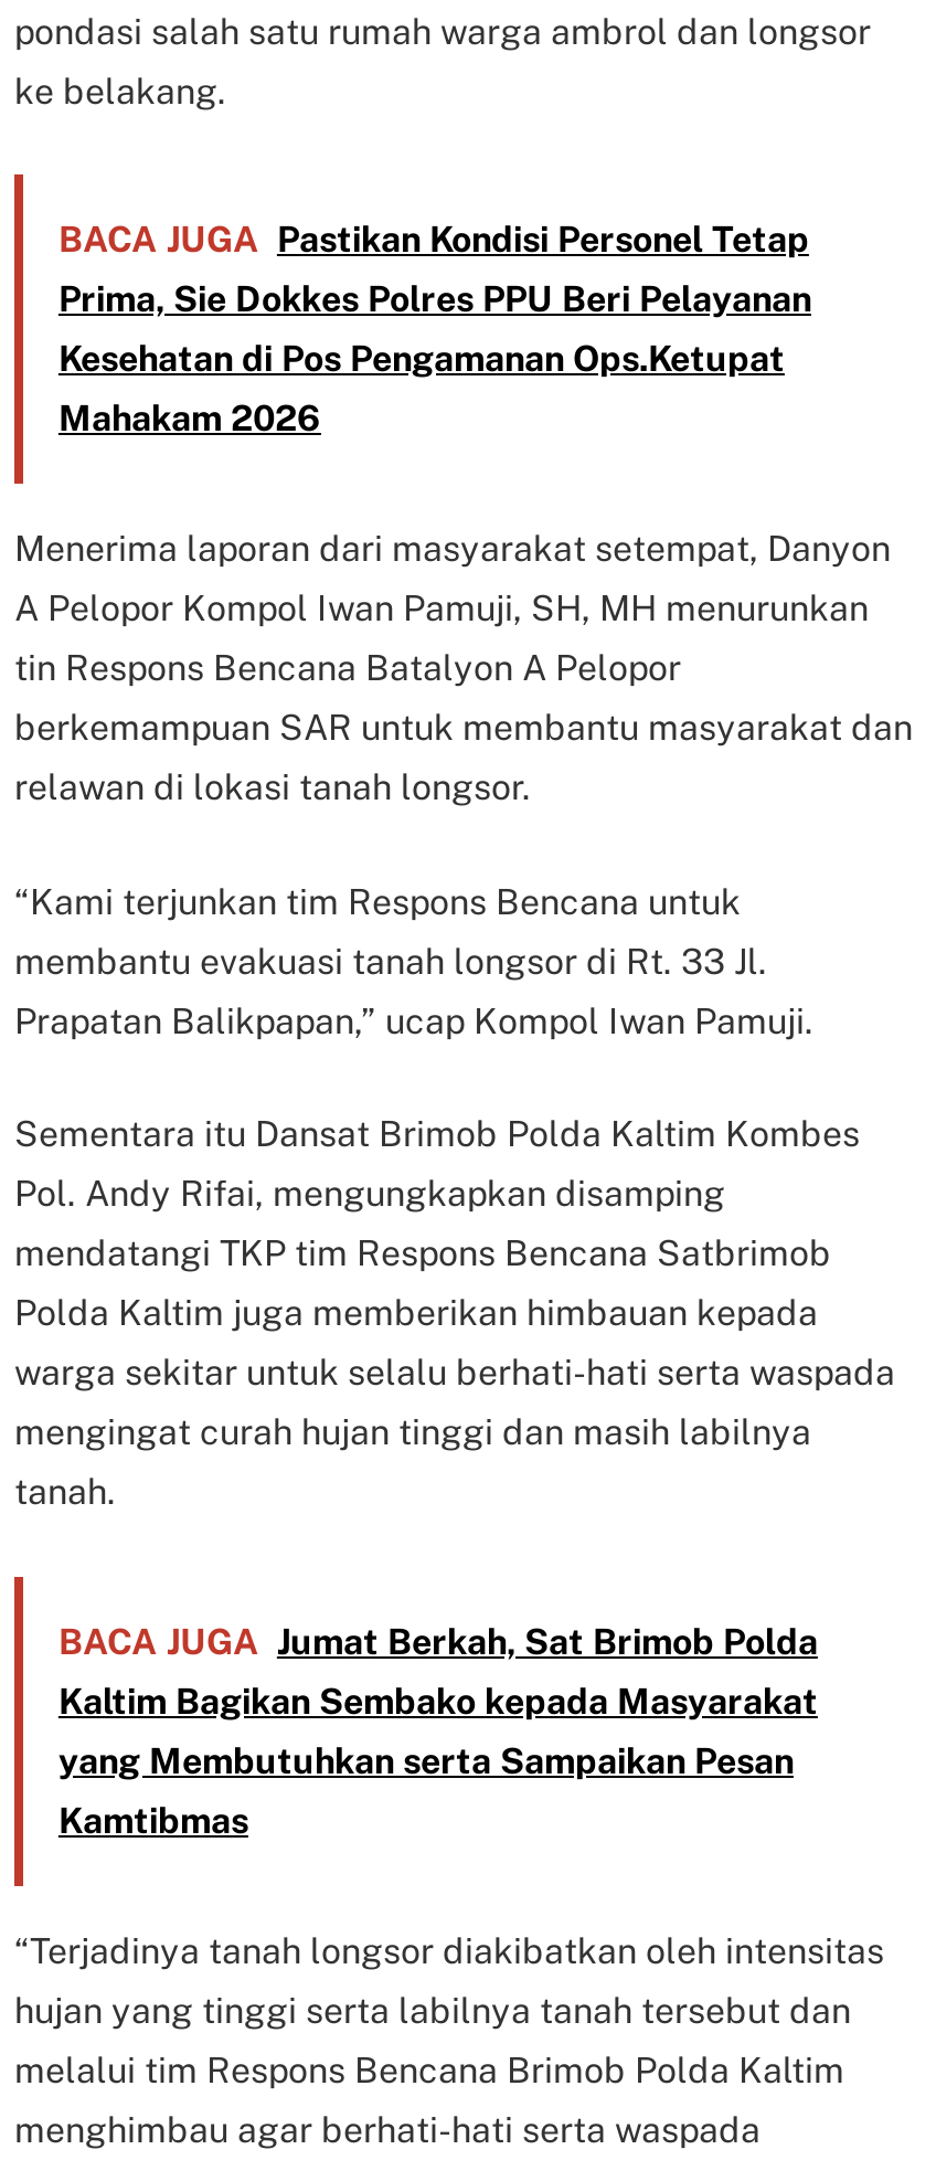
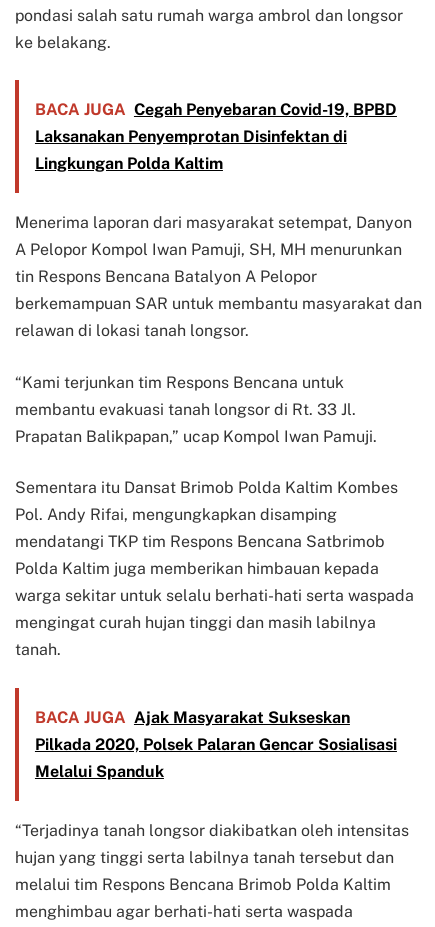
- BACA JUGA Pastikan Kondisi Personel Tetap
- Prima, Sie Dokkes Polres PPU Beri Pelayanan
- Kesehatan di Pos Pengamanan Ops.Ketupat
- Mahakam 2026
+ BACA JUGA Cegah Penyebaran Covid-19, BPBD
+ Laksanakan Penyemprotan Disinfektan di
+ Lingkungan Polda Kaltim

- BACA JUGA Jumat Berkah, Sat Brimob Polda
- Kaltim Bagikan Sembako kepada Masyarakat
- yang Membutuhkan serta Sampaikan Pesan
- Kamtibmas
+ BACA JUGA Ajak Masyarakat Sukseskan
+ Pilkada 2020, Polsek Palaran Gencar Sosialisasi
+ Melalui Spanduk
